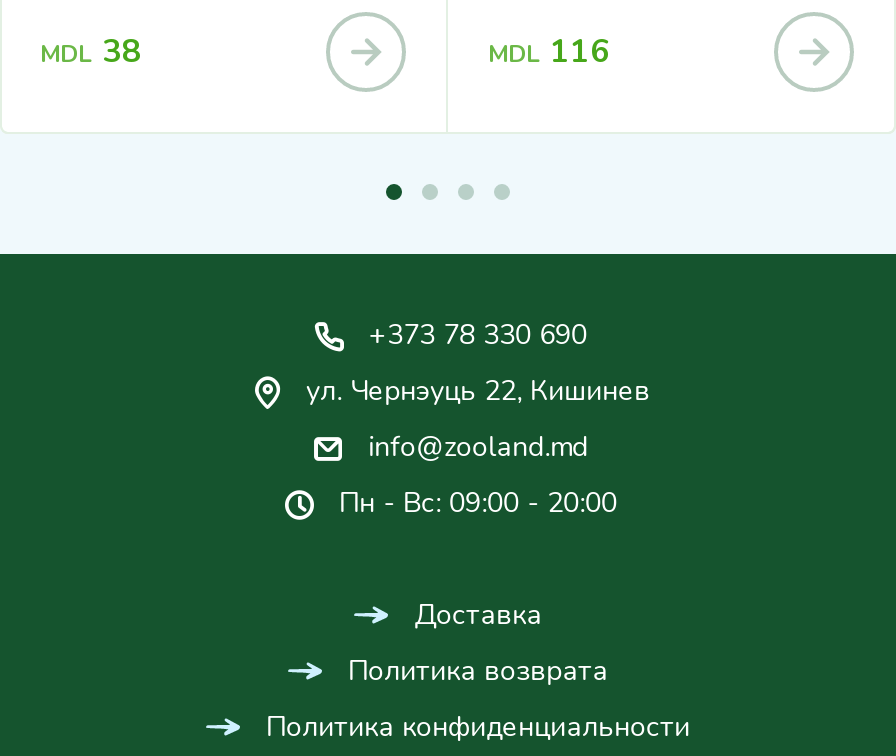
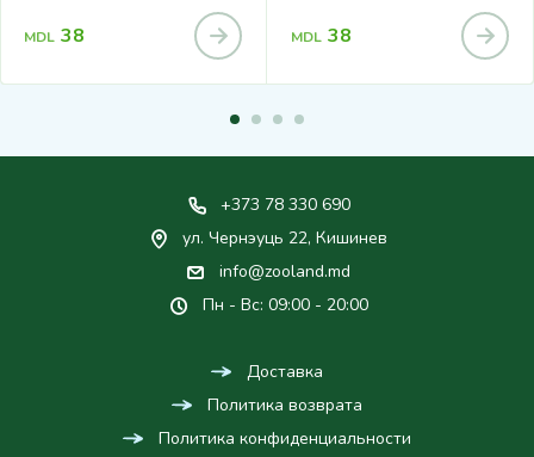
- MDL 116
+ MDL 38
